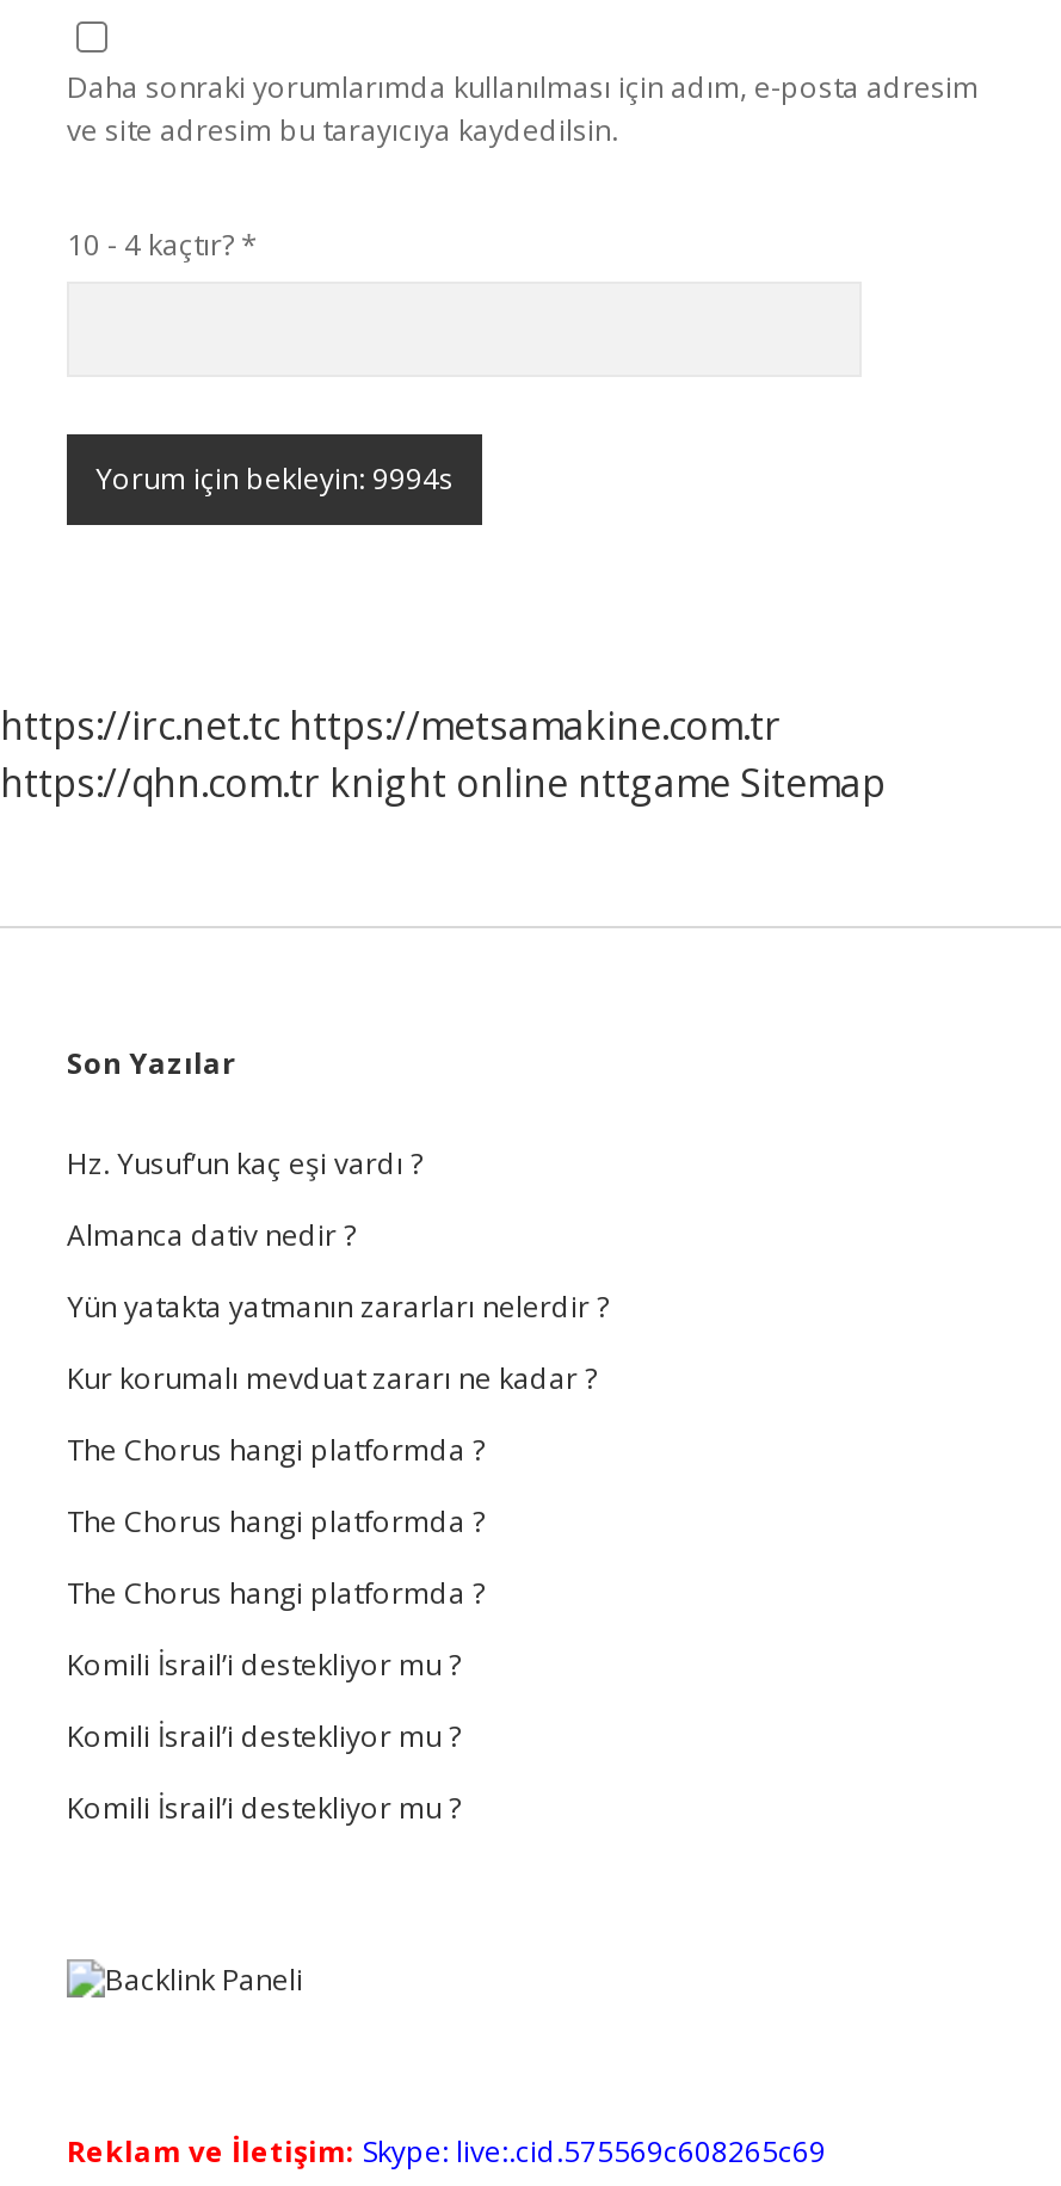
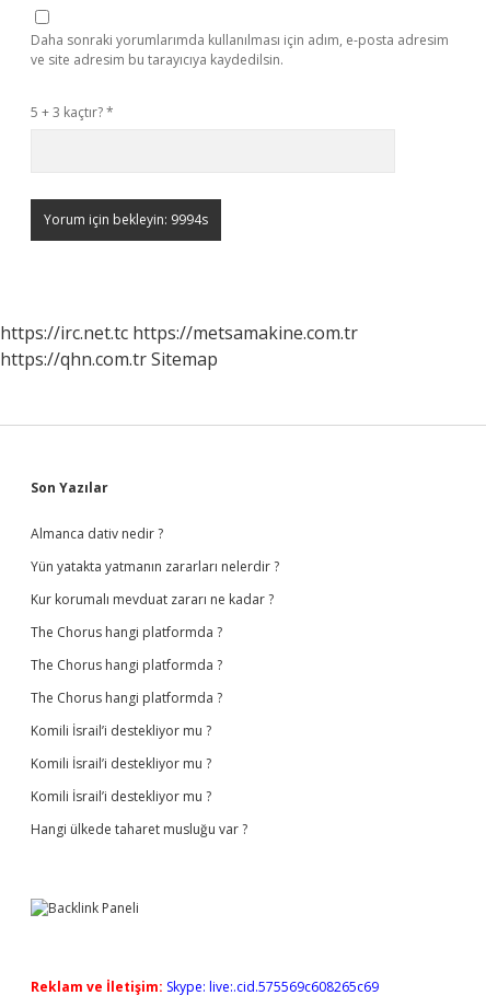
- 10 - 4 kaçtır? *
+ 5 + 3 kaçtır? *

- https://qhn.com.tr knight online nttgame Sitemap
+ https://qhn.com.tr Sitemap

- Hz. Yusuf’un kaç eşi vardı ?

moved up: Almanca dativ nedir ? | Yün yatakta yatmanın zararları nelerdir ? | Kur korumalı mevduat zararı ne kadar ? | ... | Komili İsrail’i destekliyor mu ? | Komili İsrail’i destekliyor mu ?

+ Hangi ülkede taharet musluğu var ?
